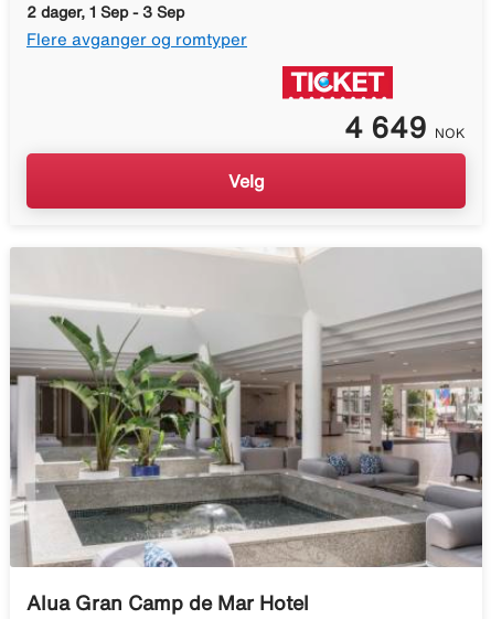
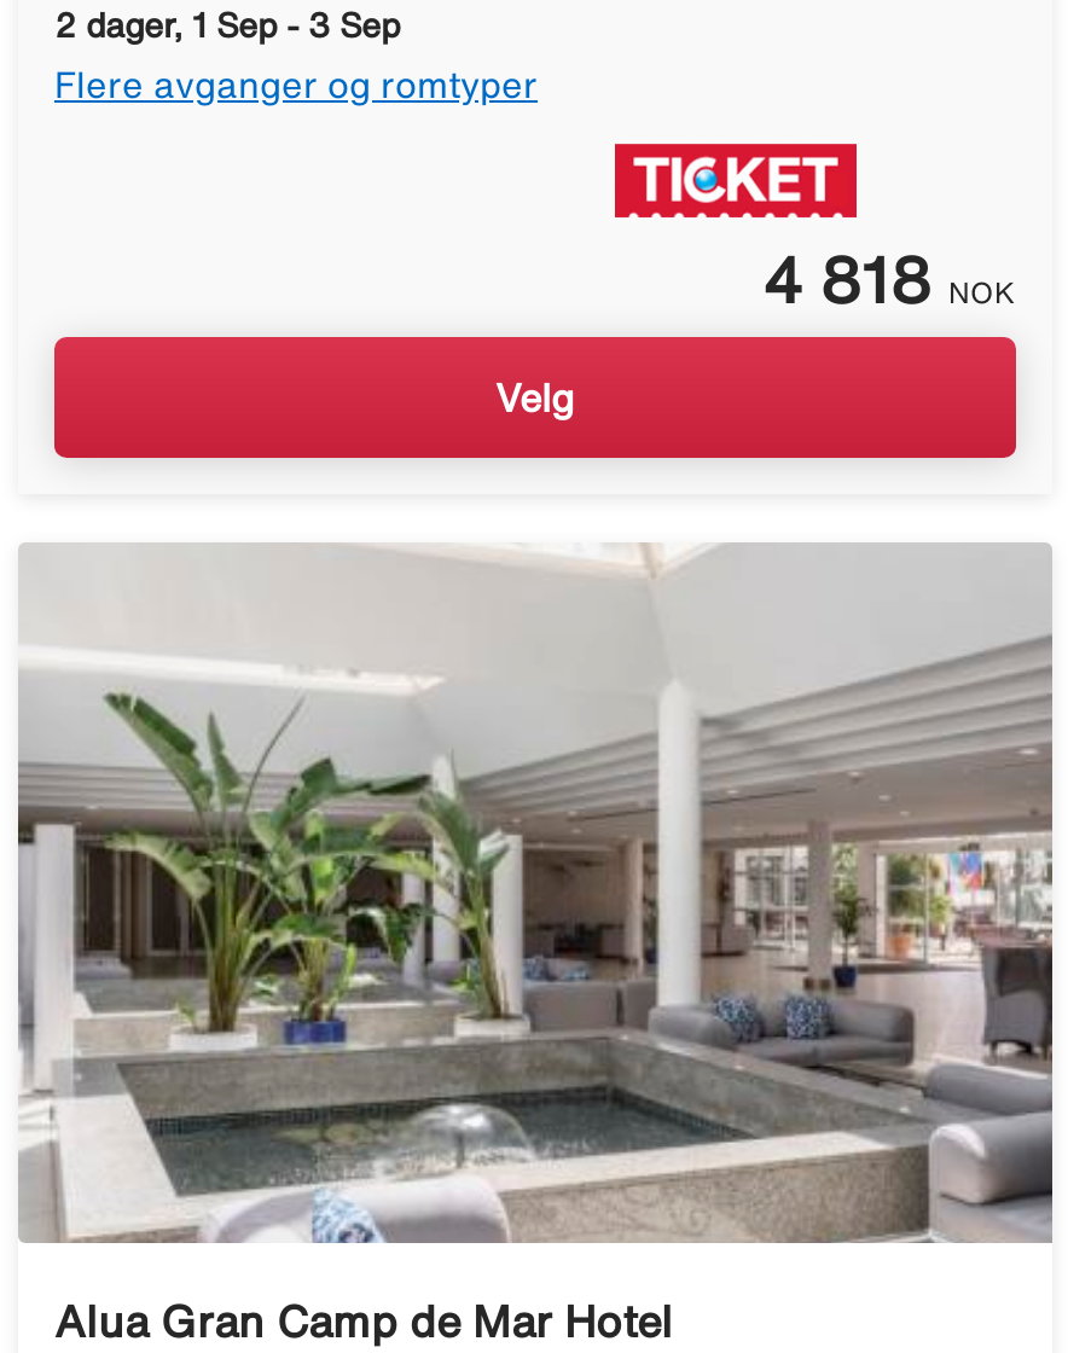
- 4 649 NOK
+ 4 818 NOK
